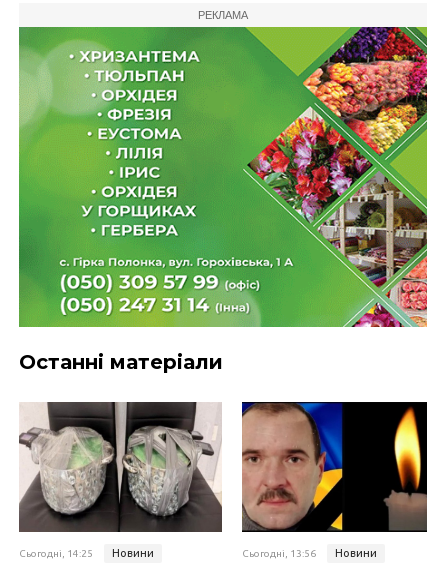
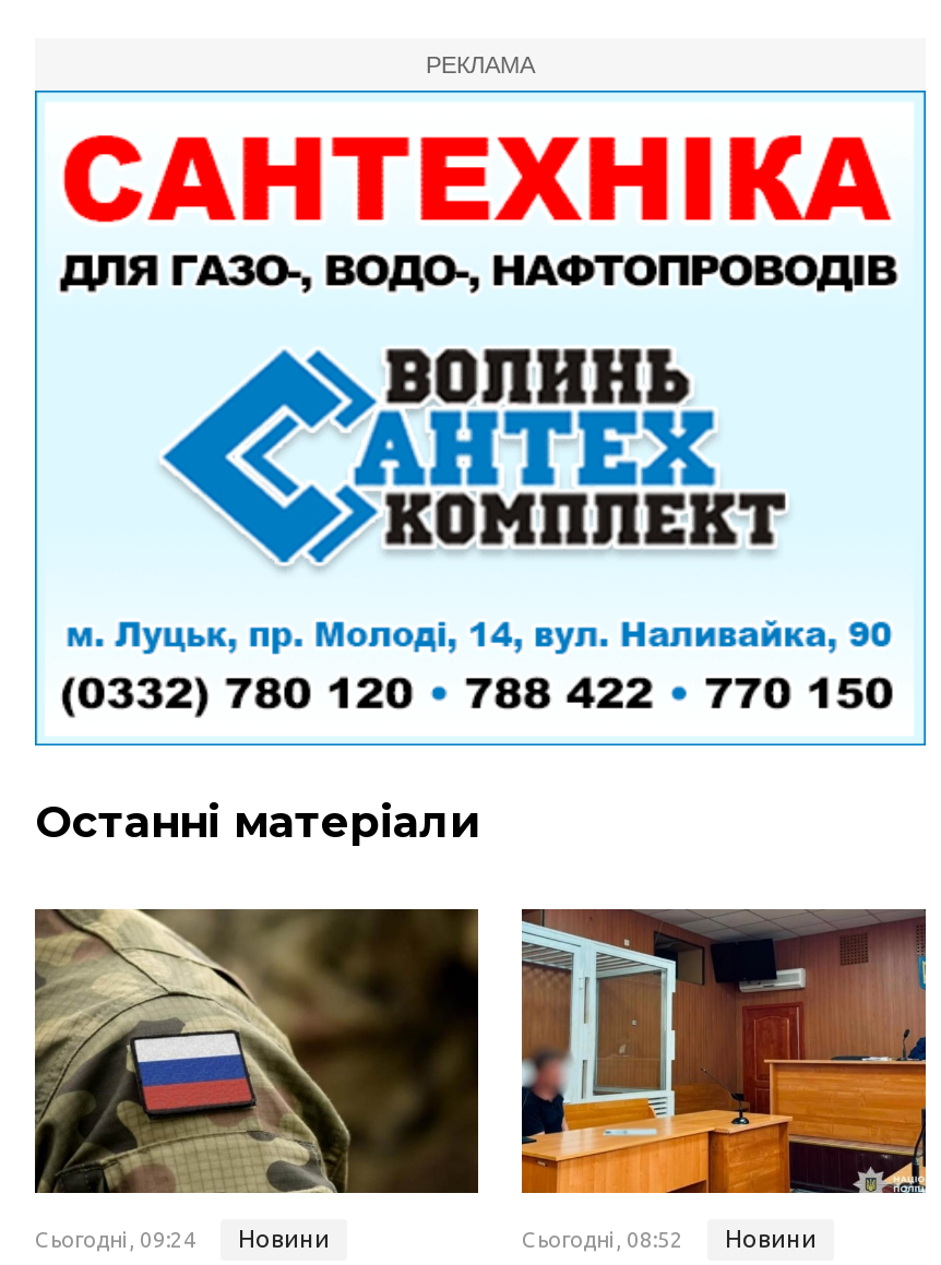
- [image]
+ [image]

- [image]
- Сьогодні, 14:25 Новини
+ [image]
+ Сьогодні, 09:24 Новини

- [image]
- Сьогодні, 13:56 Новини
+ [image]
+ Сьогодні, 08:52 Новини
